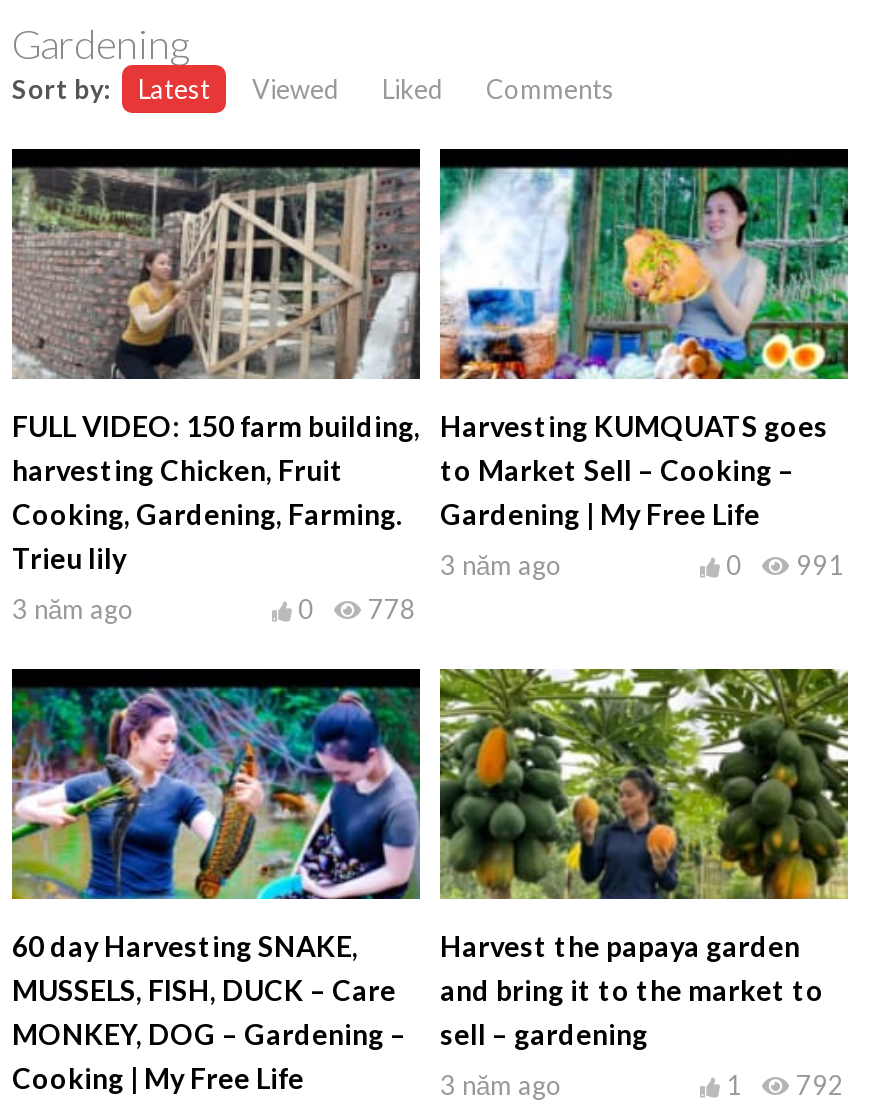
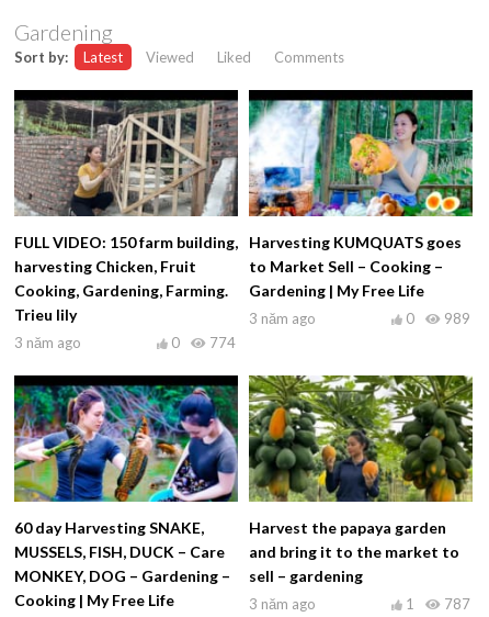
- 0 991
+ 0 989

- 0 778
+ 0 774

- 1 792
+ 1 787
